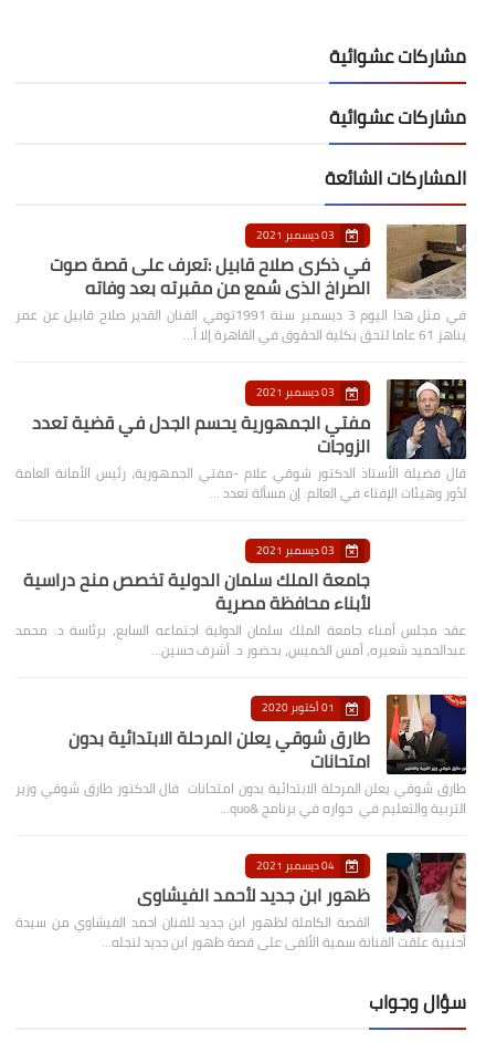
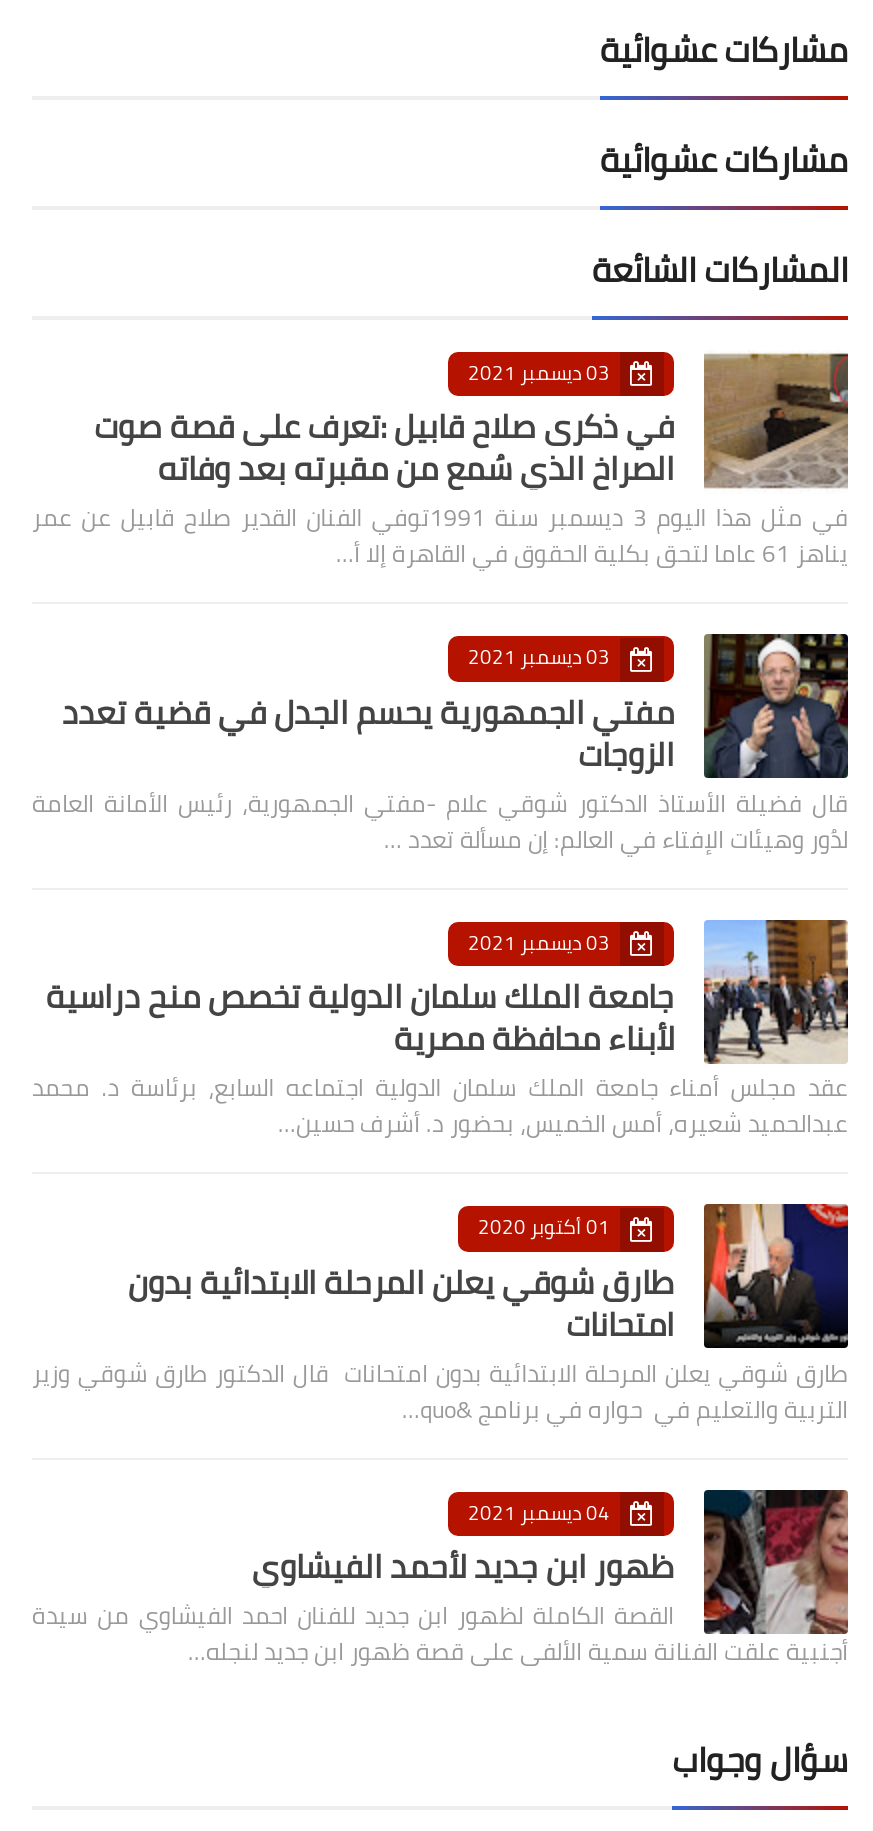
+ [image]
